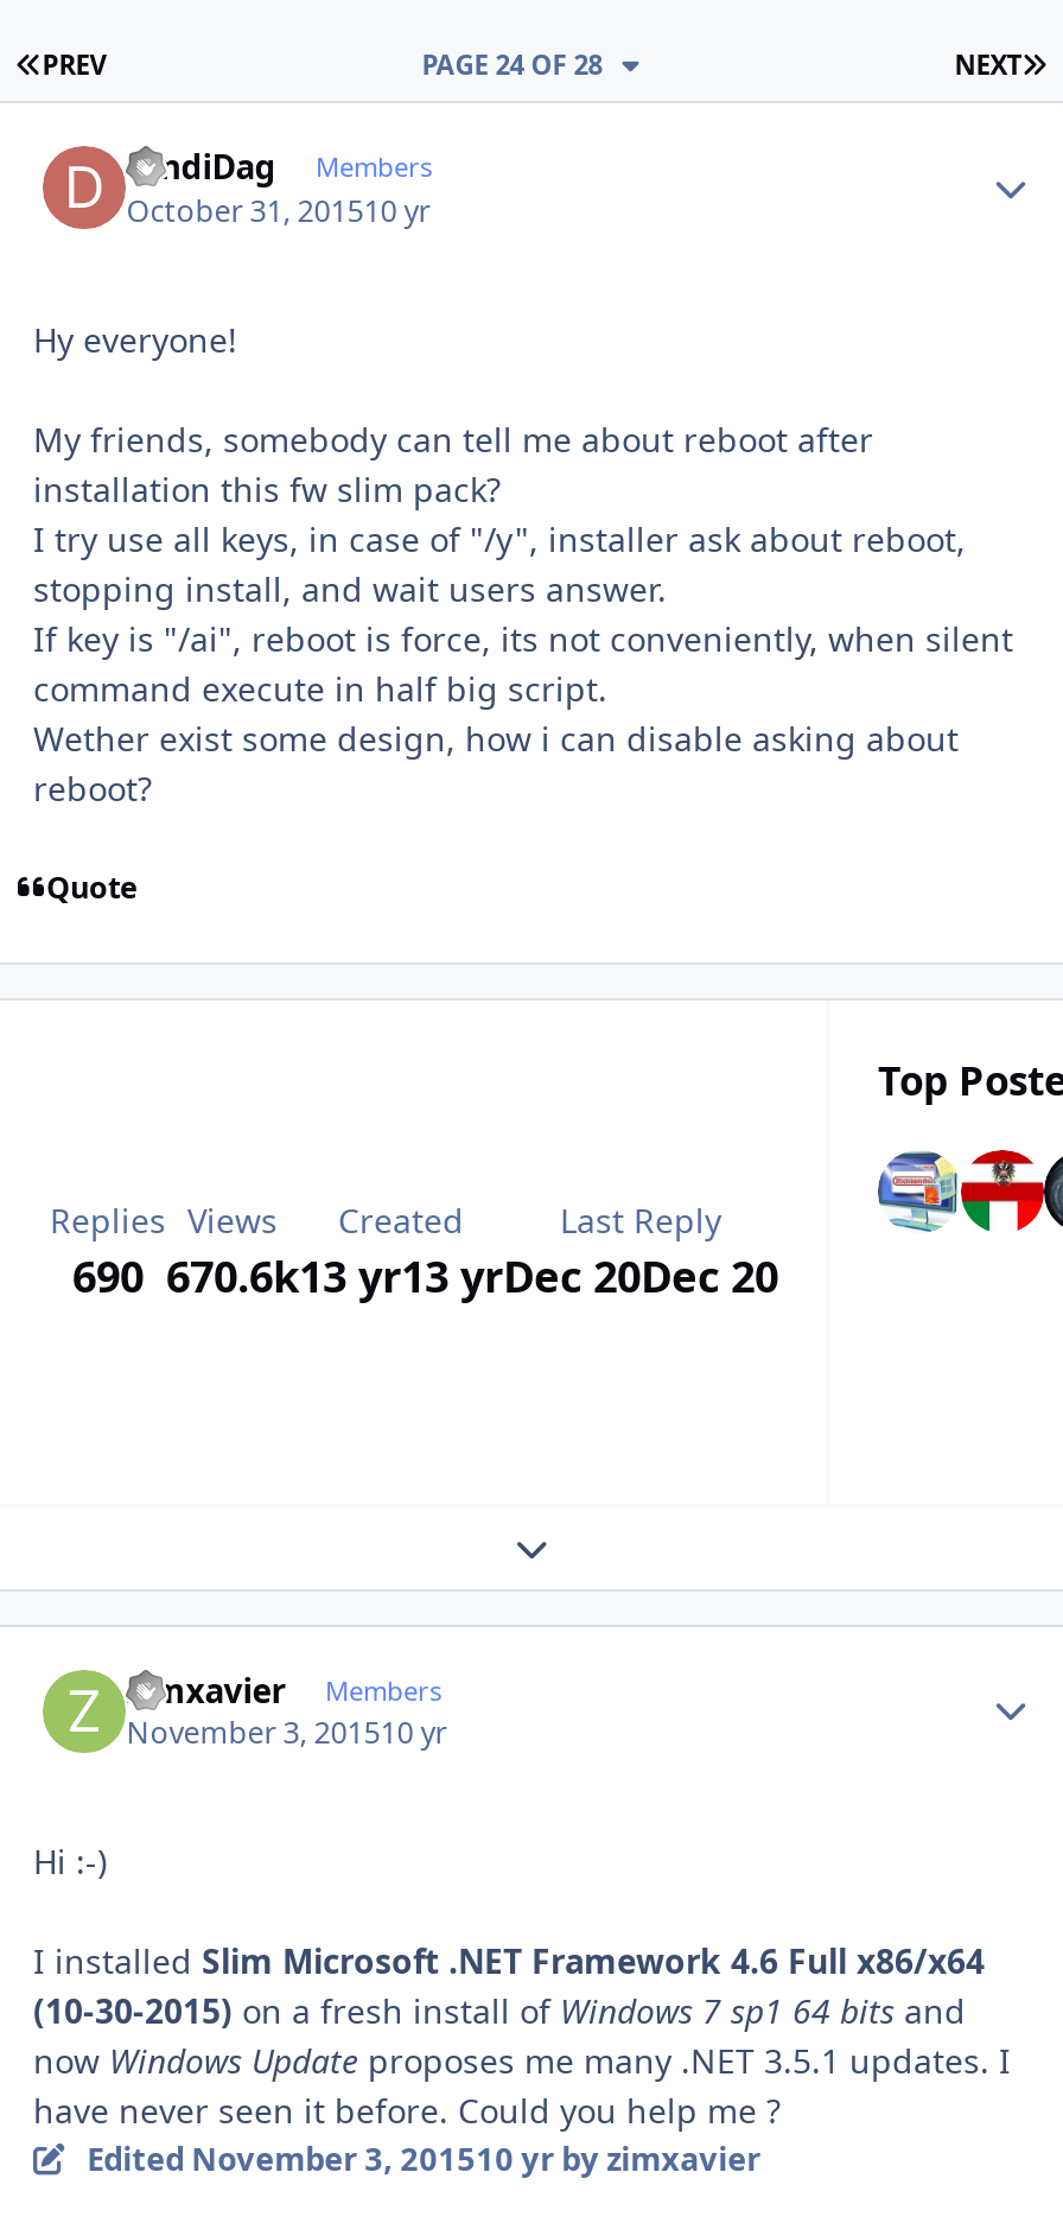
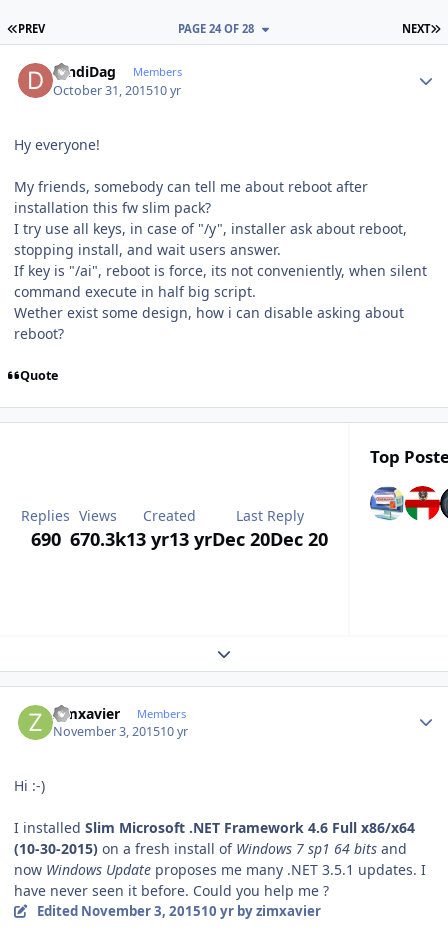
- 690 670.6k 13 yr13 yr Dec 20Dec 20
+ 690 670.3k 13 yr13 yr Dec 20Dec 20
